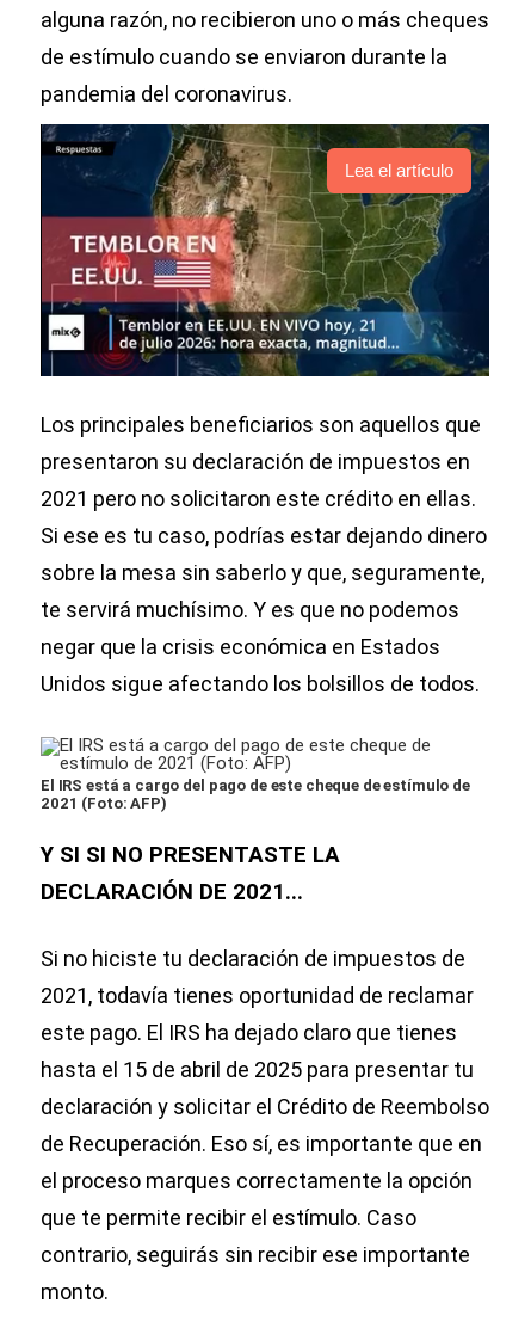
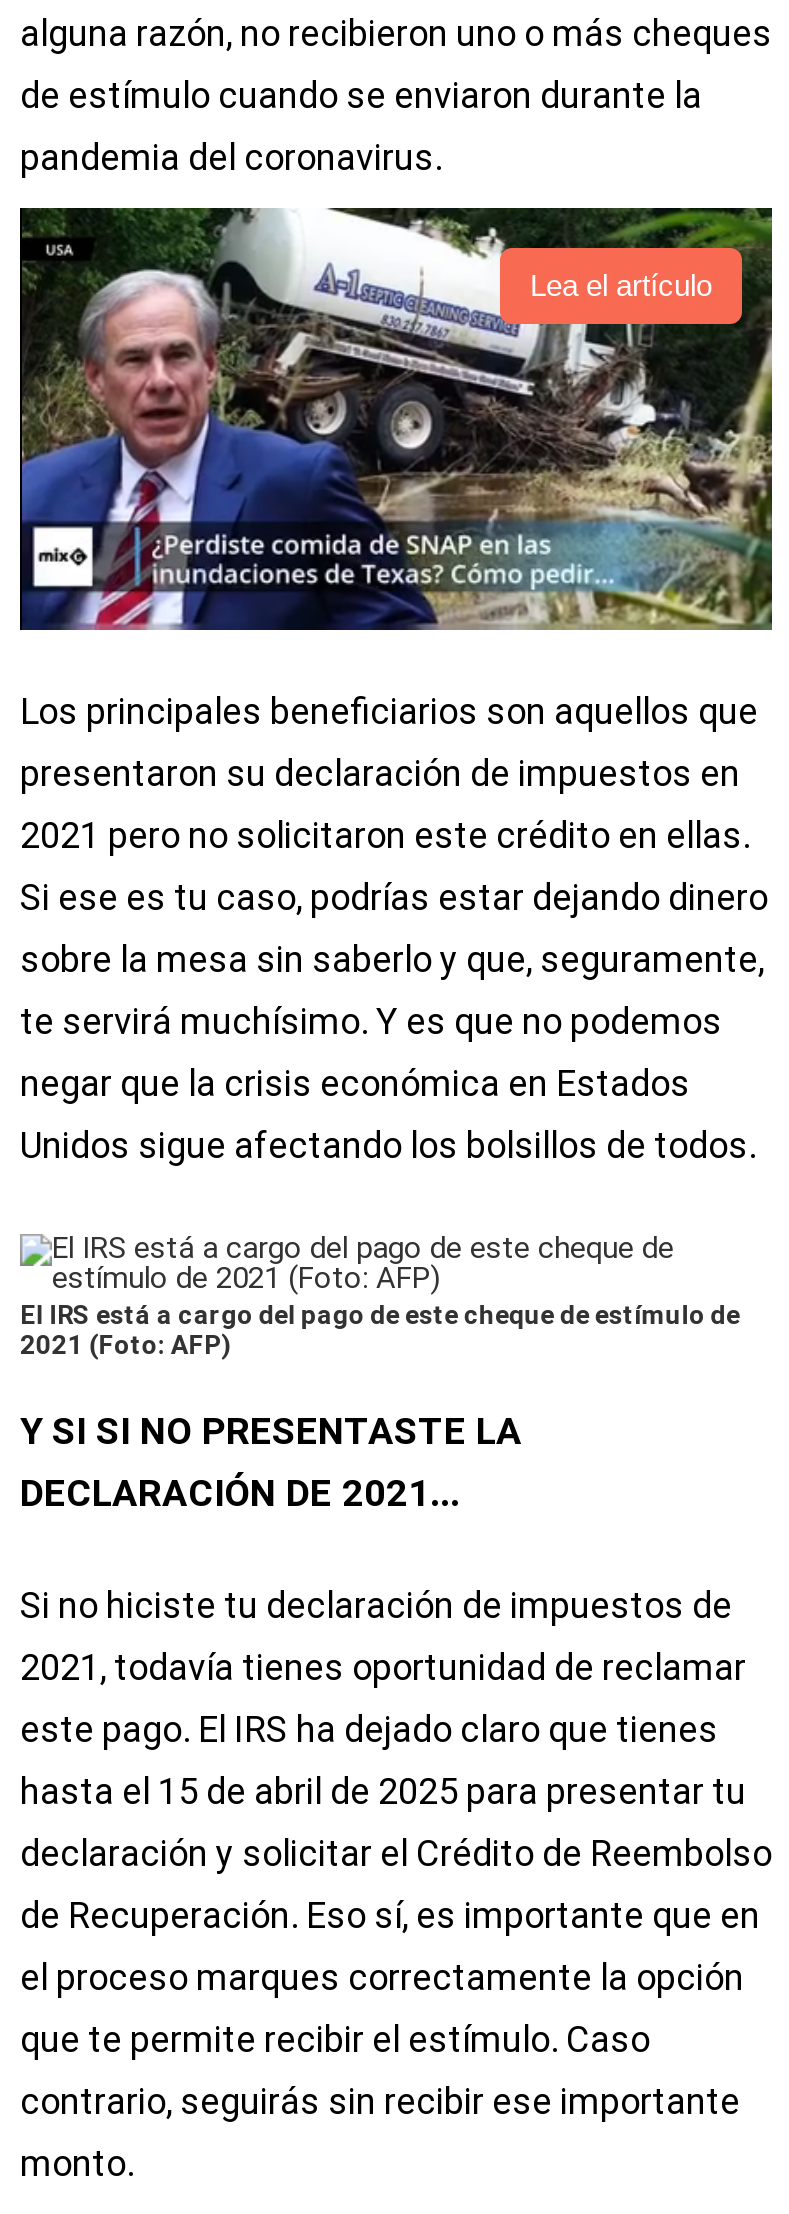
- [image]
+ [image]
